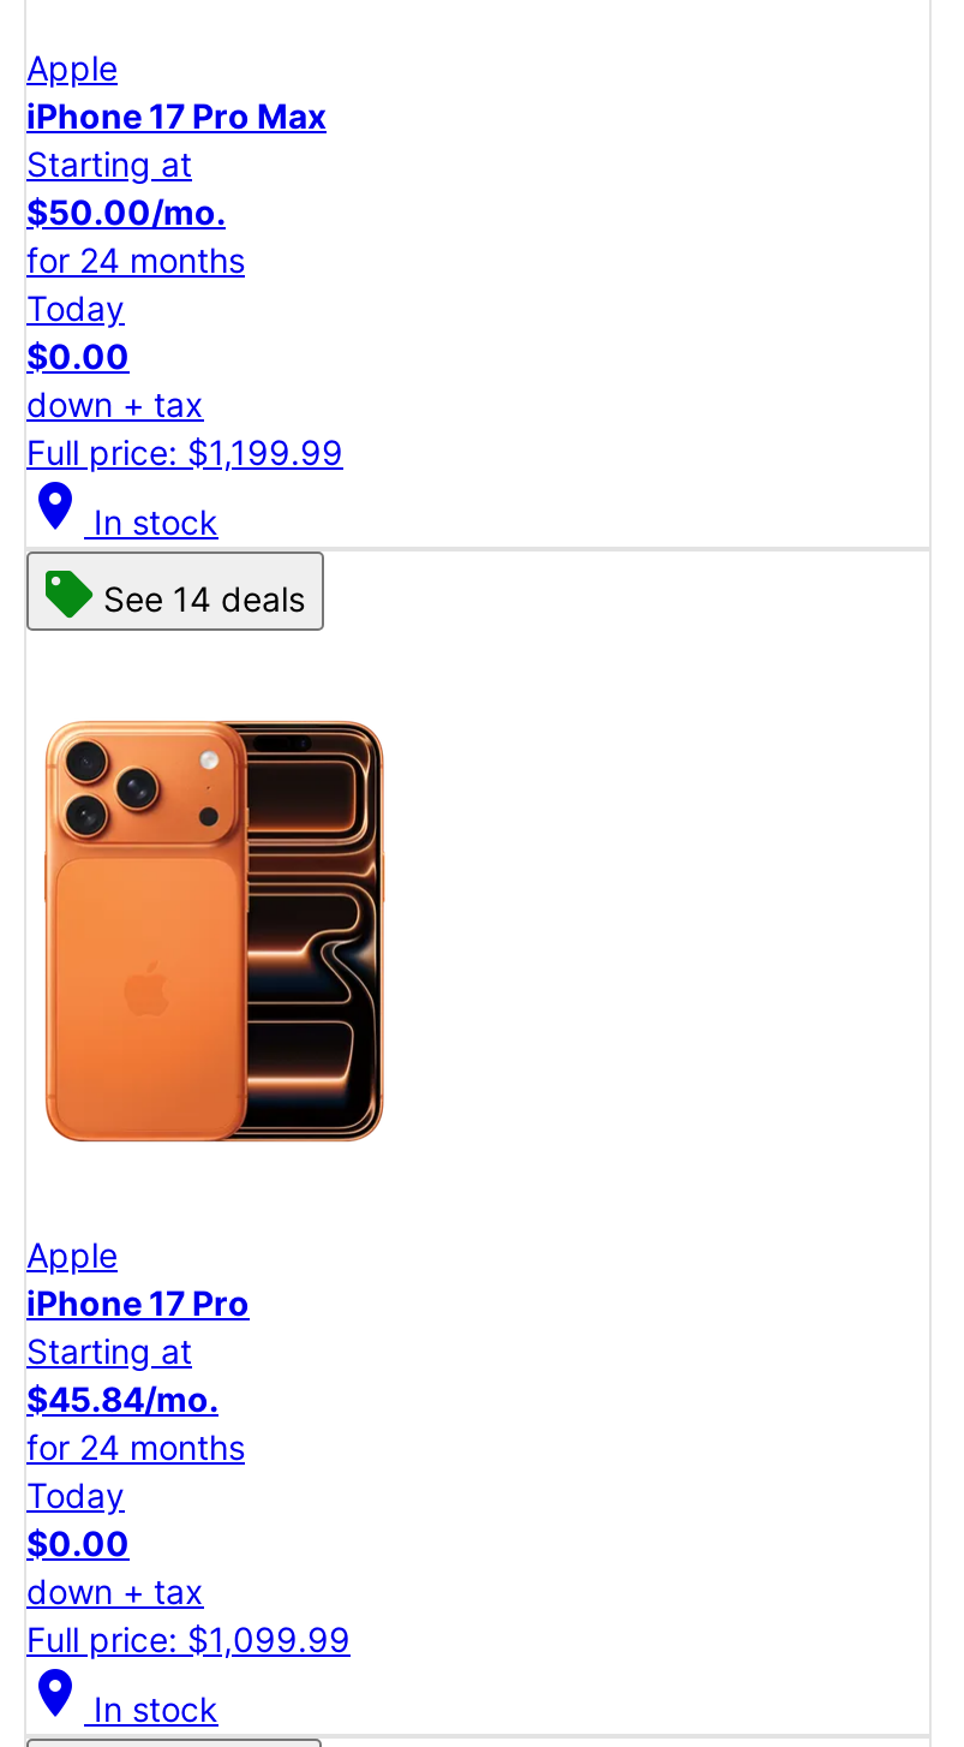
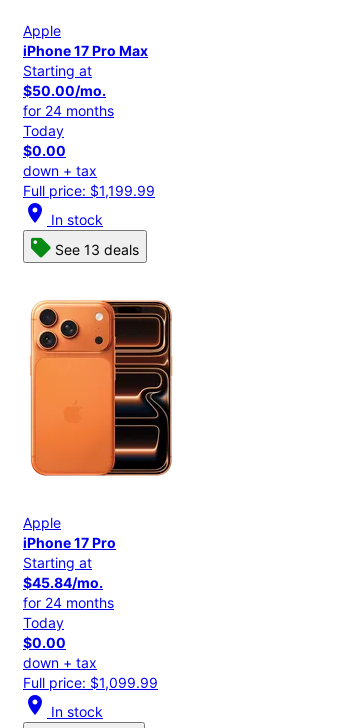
- See 14 deals
+ See 13 deals
